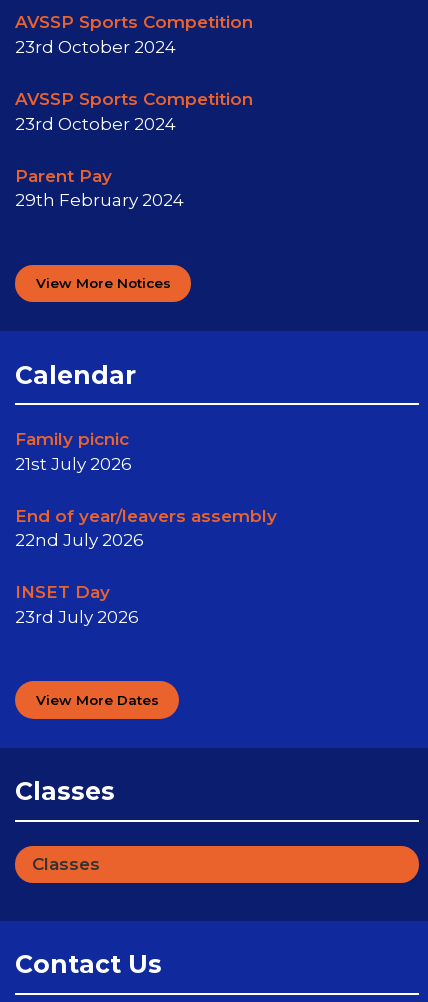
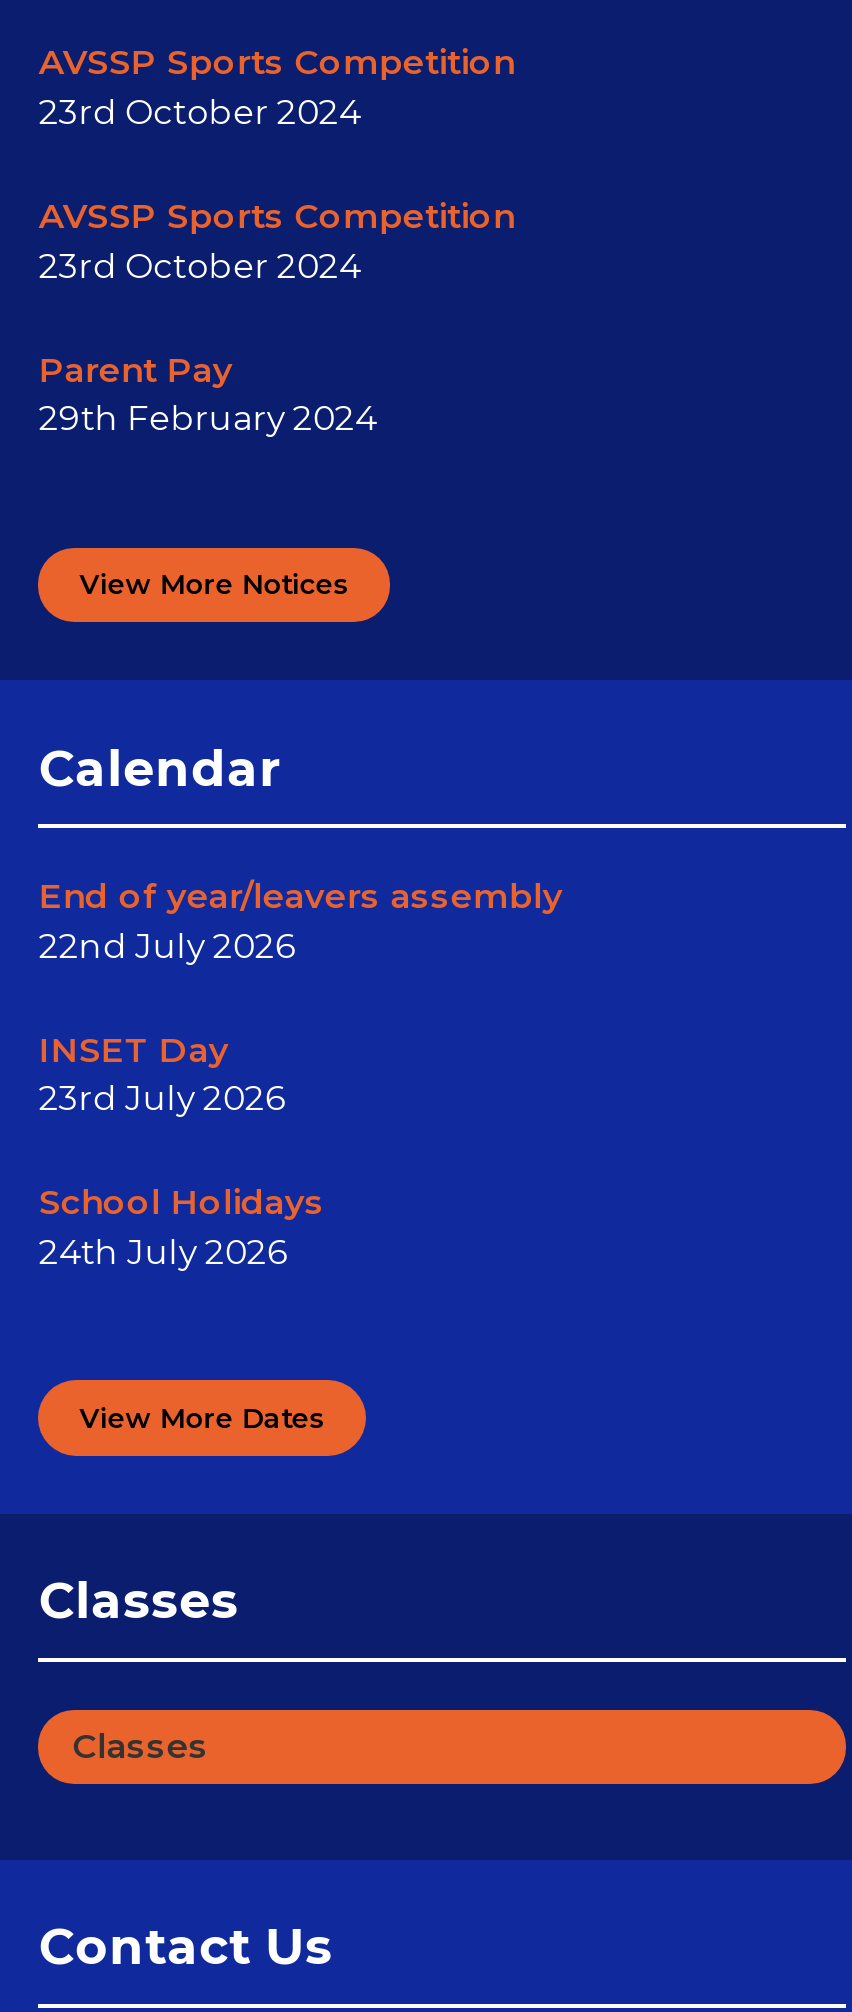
- Family picnic
- 21st July 2026

moved up: End of year/leavers assembly | 22nd July 2026 | INSET Day | 23rd July 2026

+ School Holidays
+ 24th July 2026
